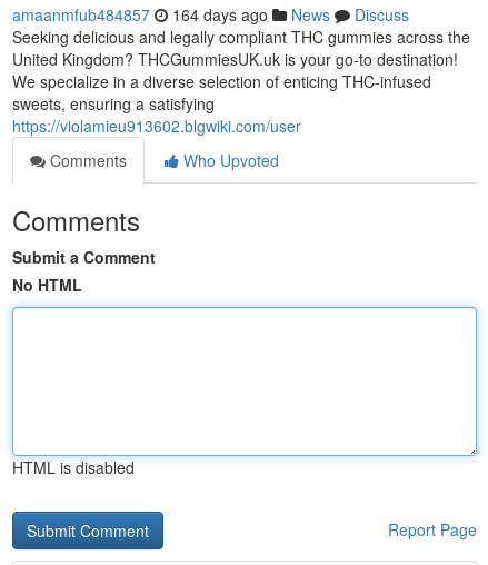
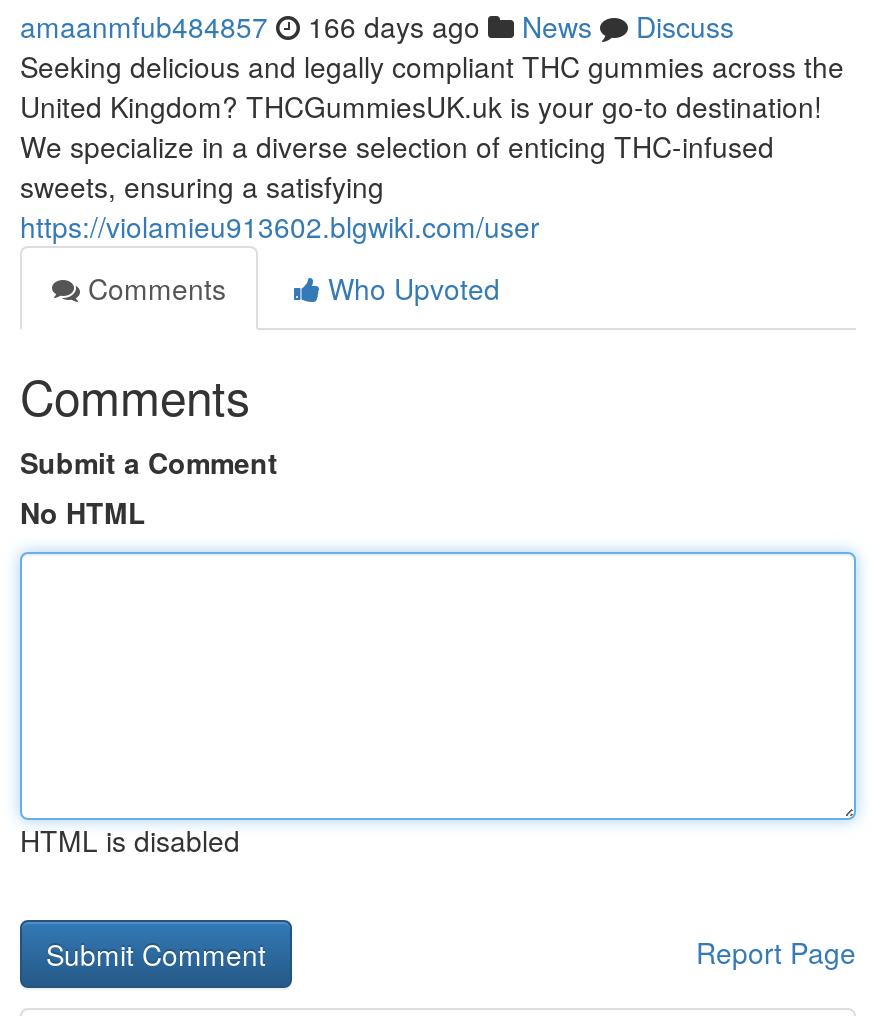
- amaanmfub484857 164 days ago News Discuss
+ amaanmfub484857 166 days ago News Discuss
